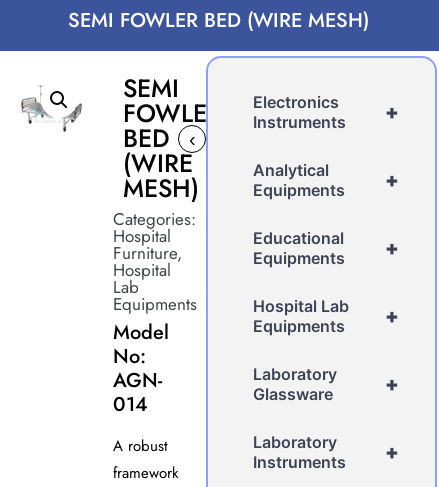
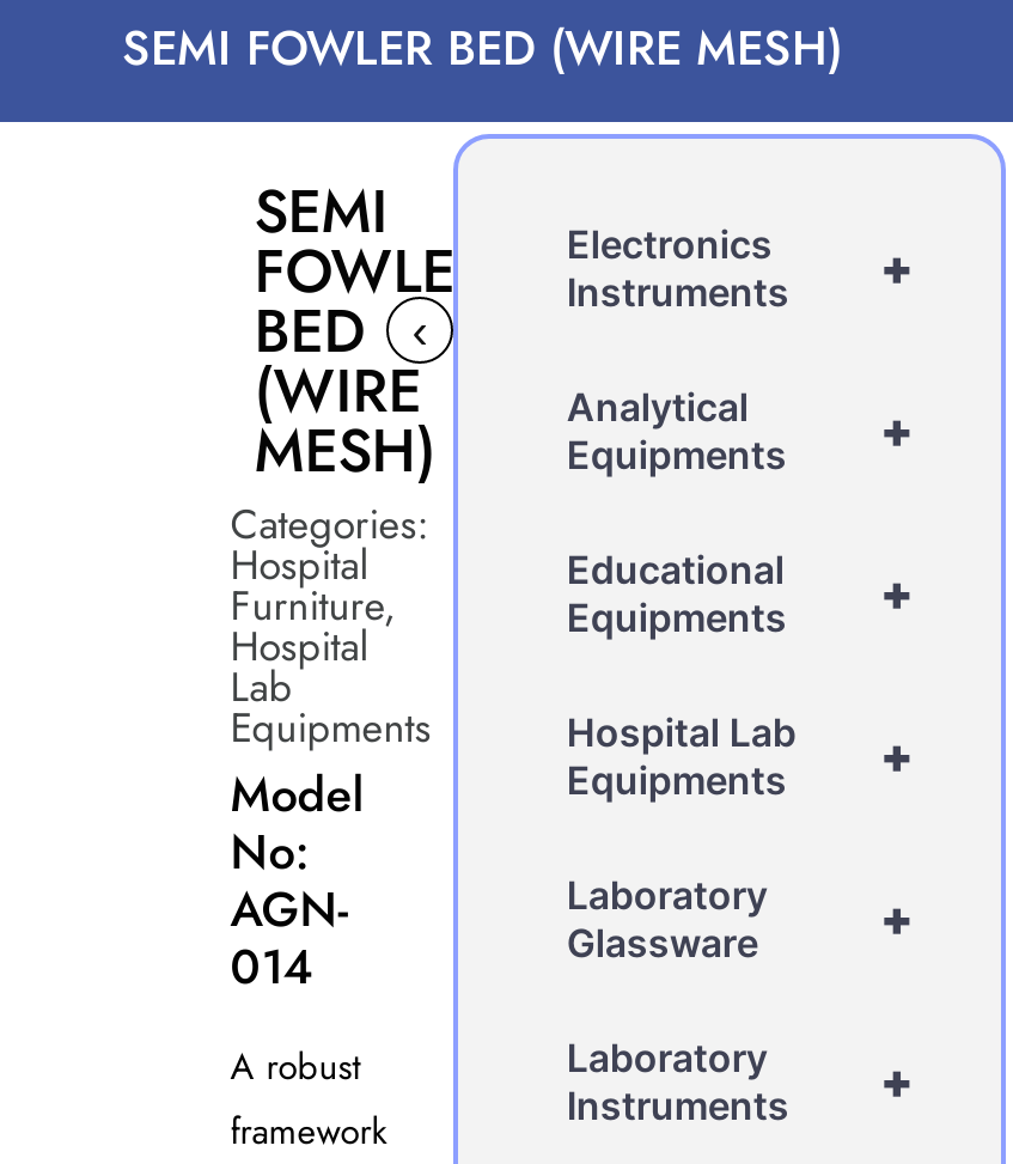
- [image]
